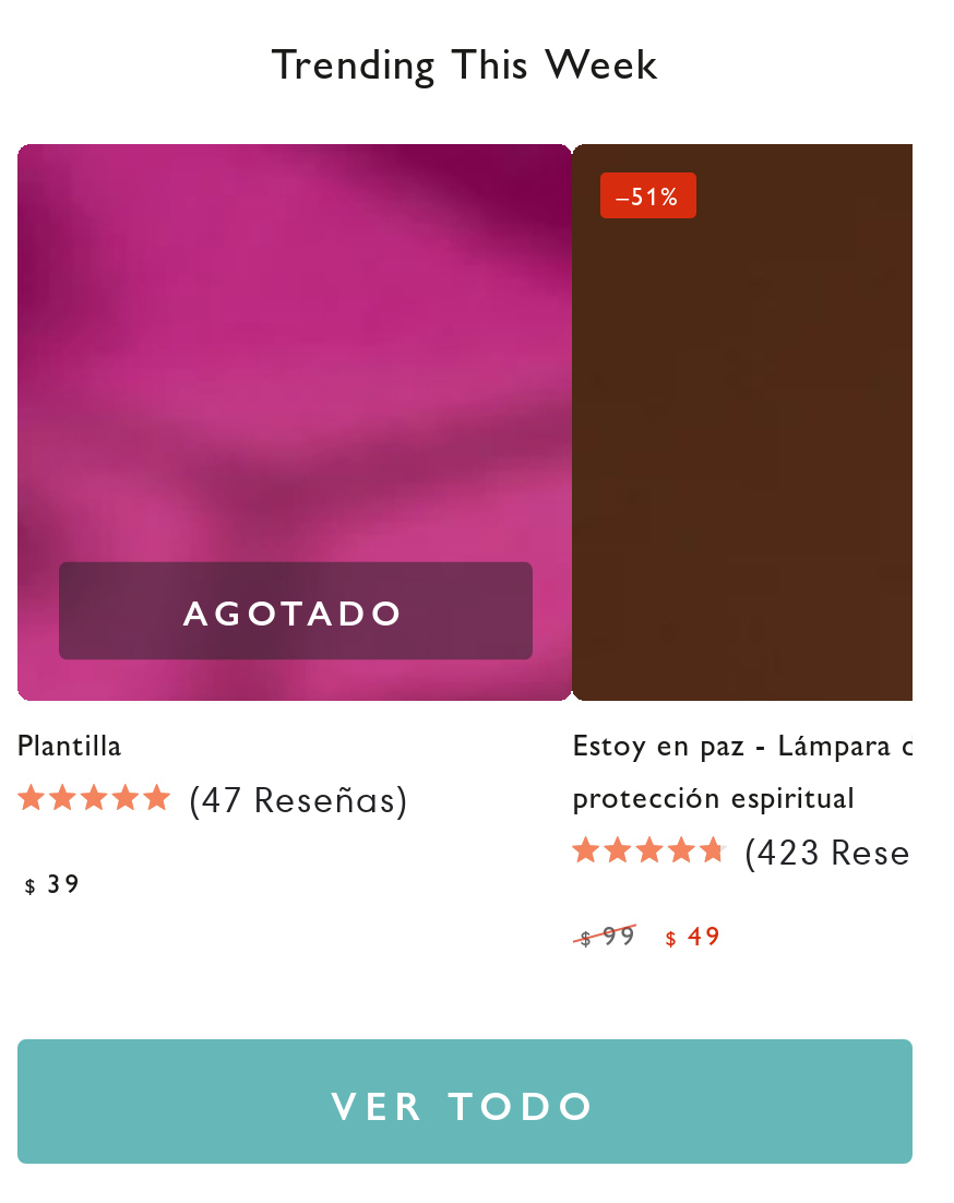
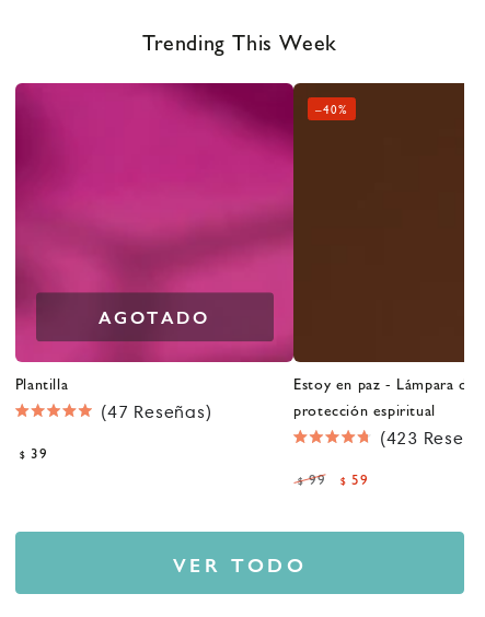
- –51%
+ –40%

- $ 49
+ $ 59
